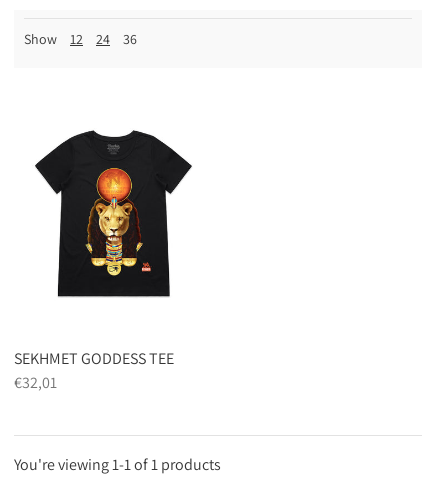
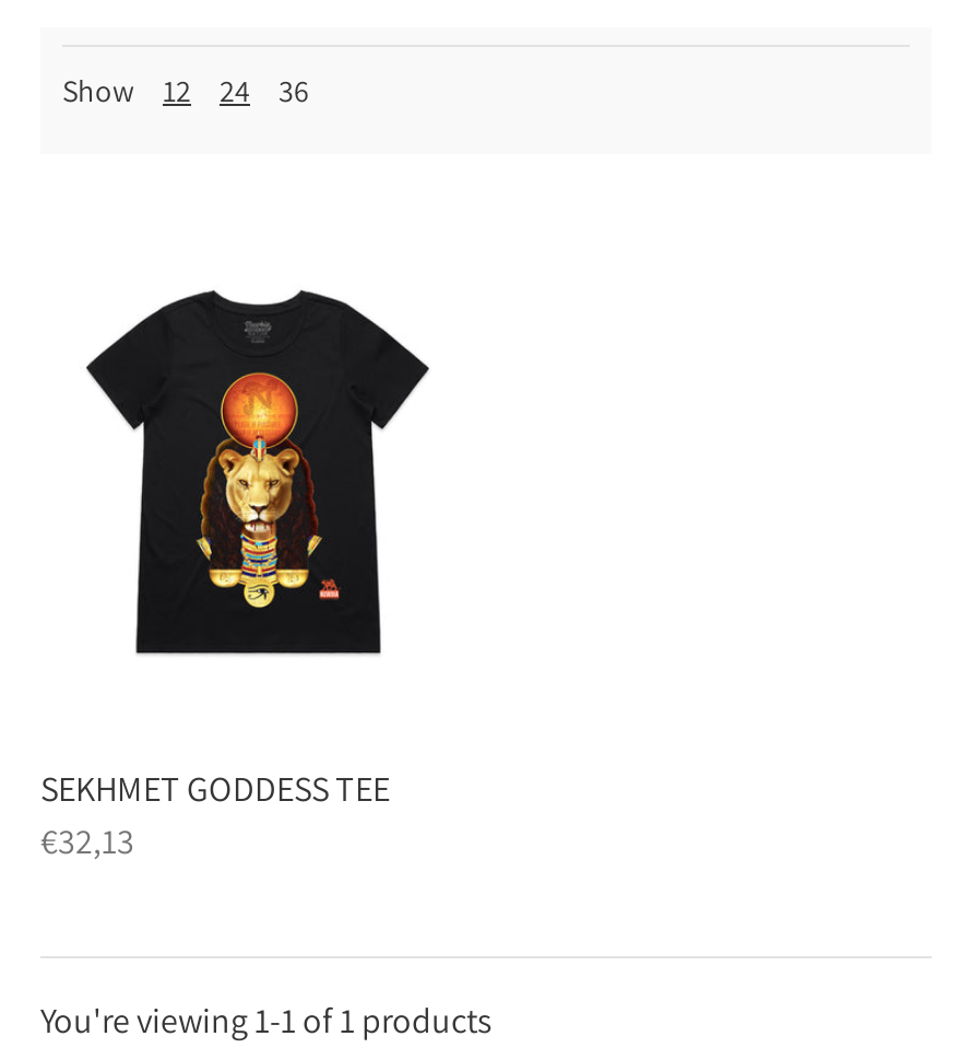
- €32,01
+ €32,13
